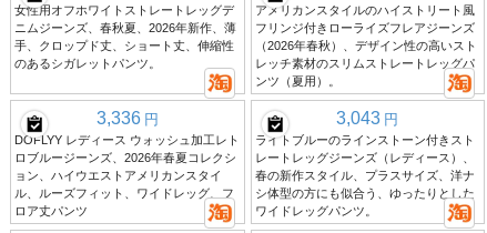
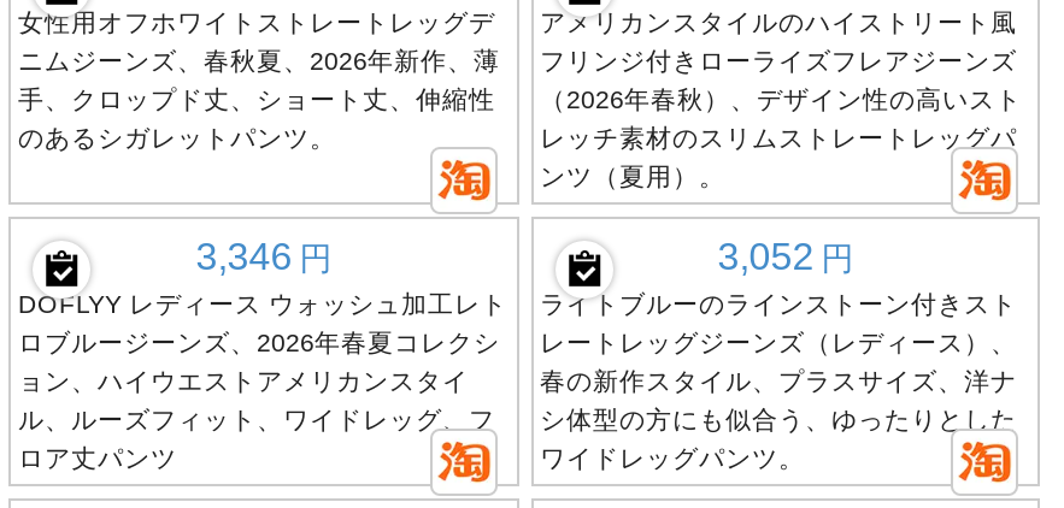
- 3,336 円
+ 3,346 円

- 3,043 円
+ 3,052 円
